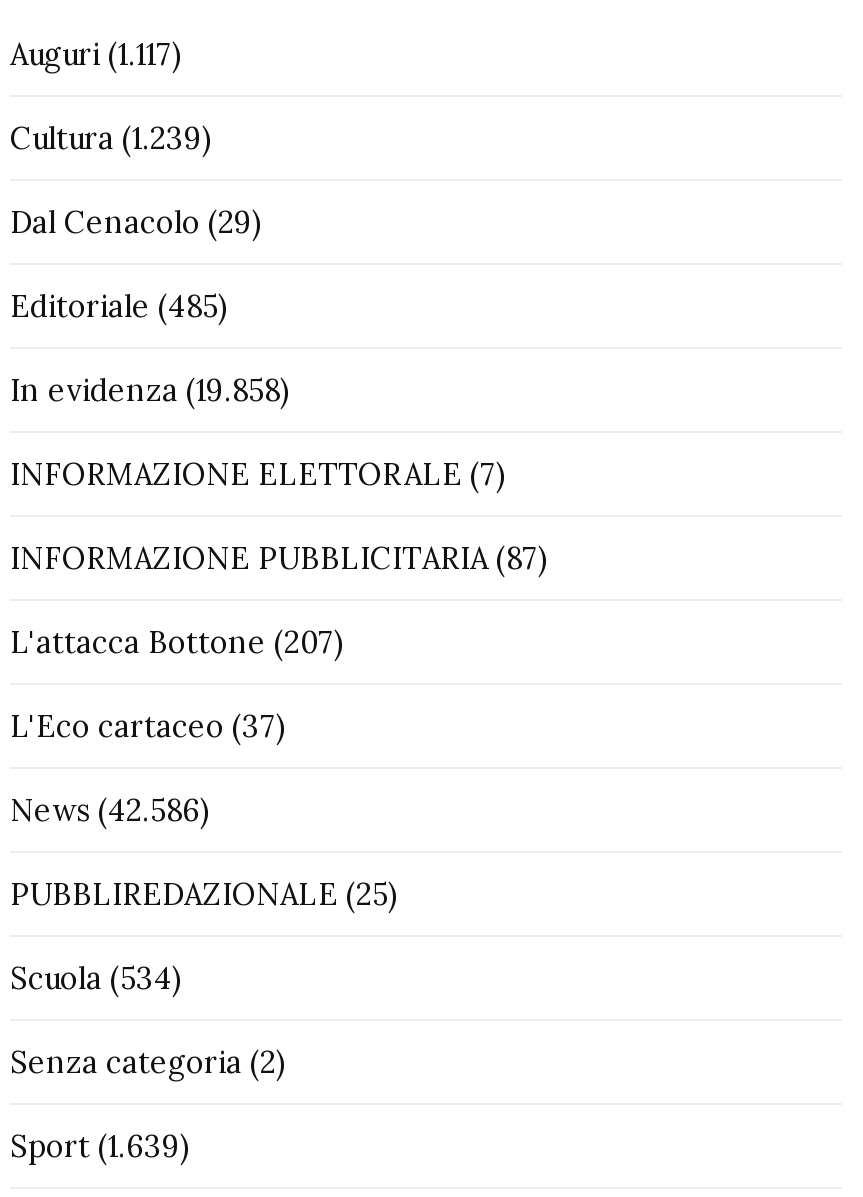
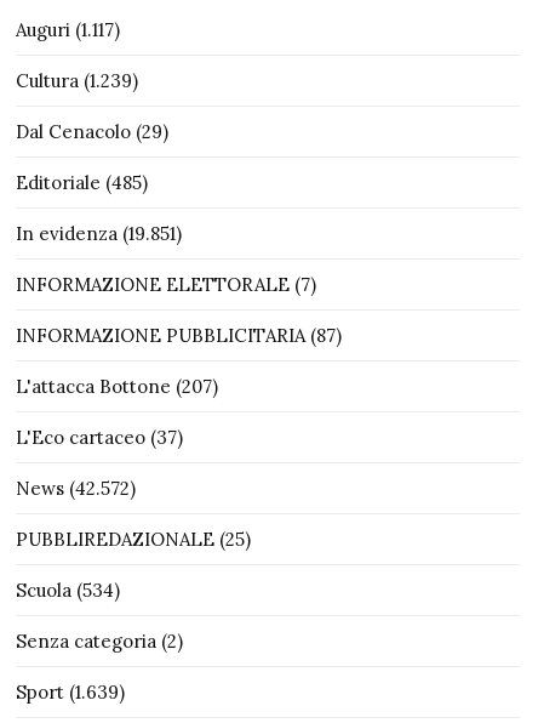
- In evidenza (19.858)
+ In evidenza (19.851)

- News (42.586)
+ News (42.572)
